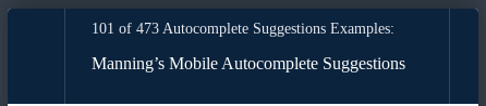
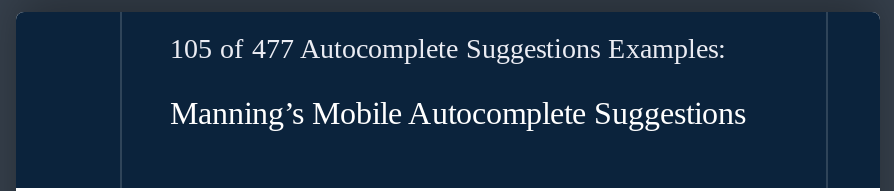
- 101 of 473 Autocomplete Suggestions Examples:
+ 105 of 477 Autocomplete Suggestions Examples:
